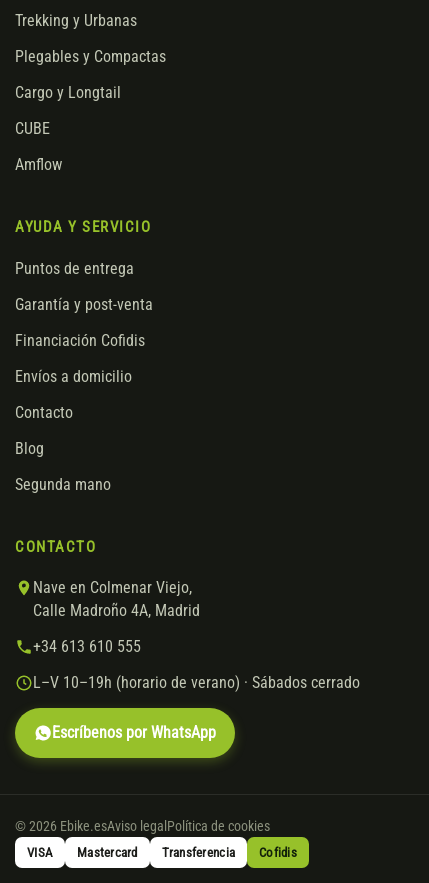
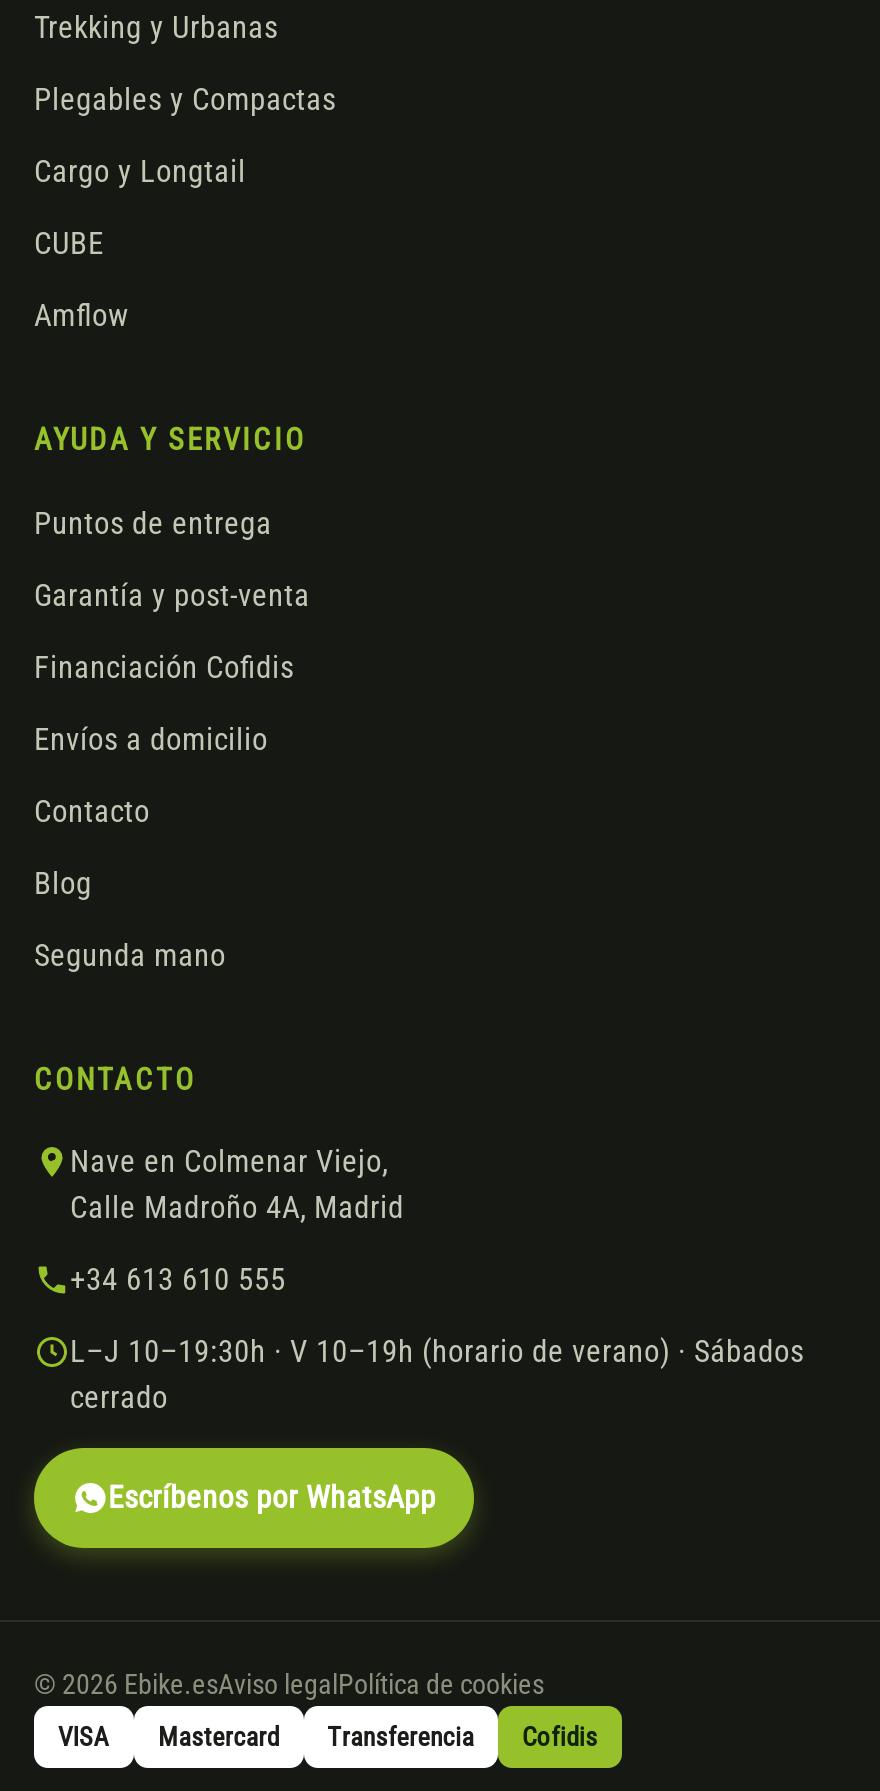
- L–V 10–19h (horario de verano) · Sábados cerrado
+ L–J 10–19:30h · V 10–19h (horario de verano) · Sábados
+ cerrado
